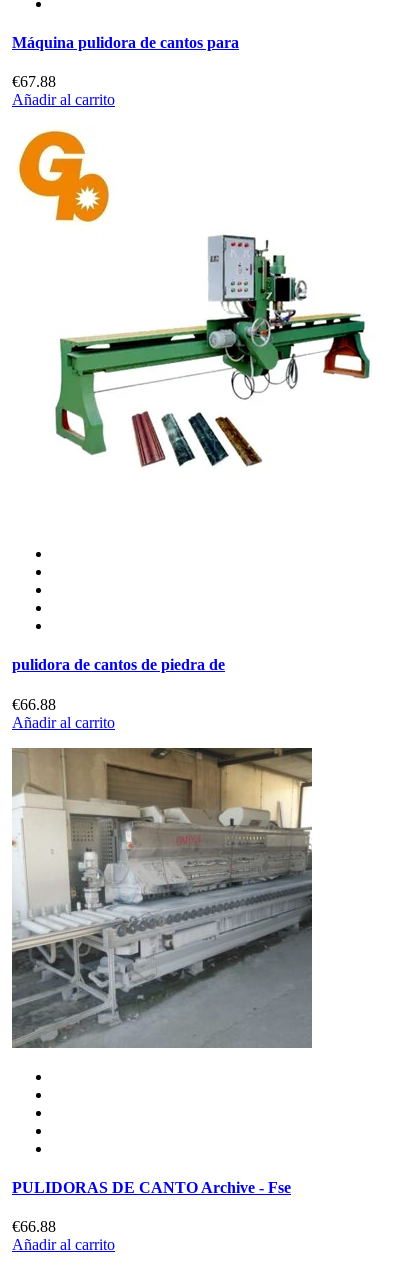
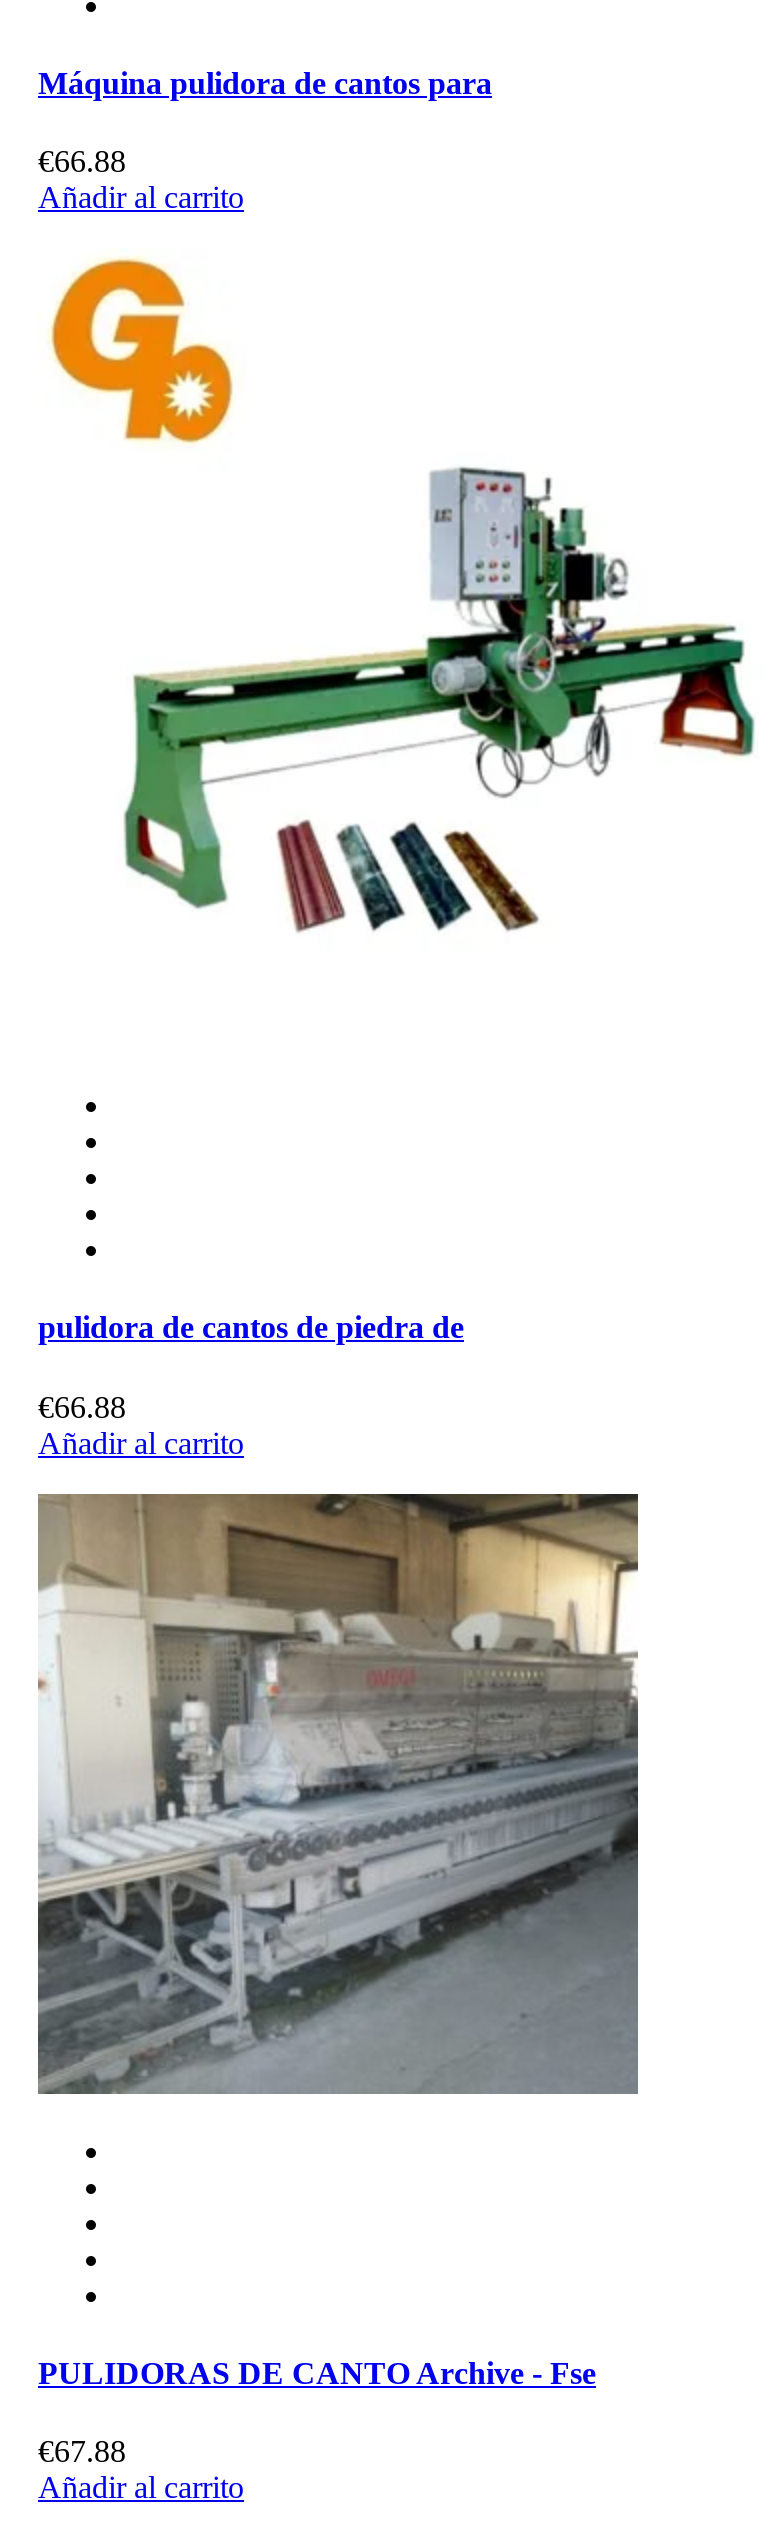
- €67.88
+ €66.88

- €66.88
+ €67.88
